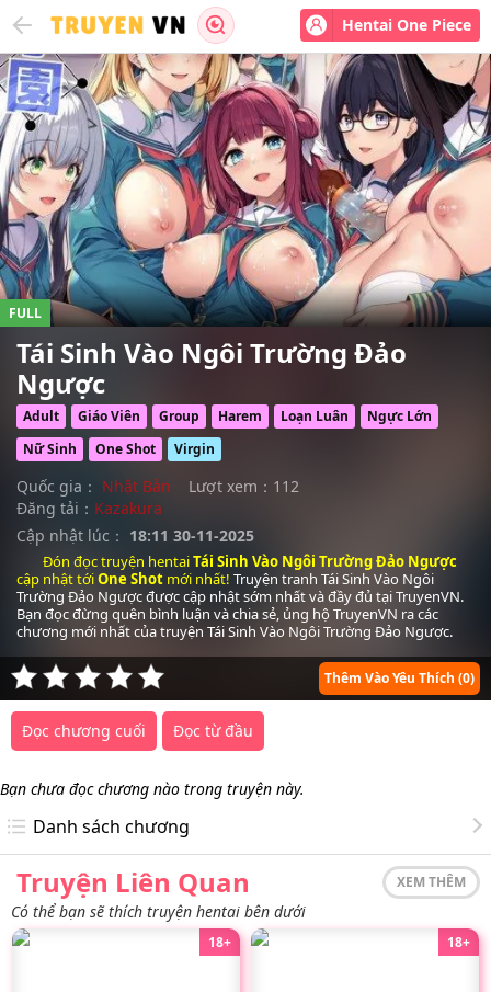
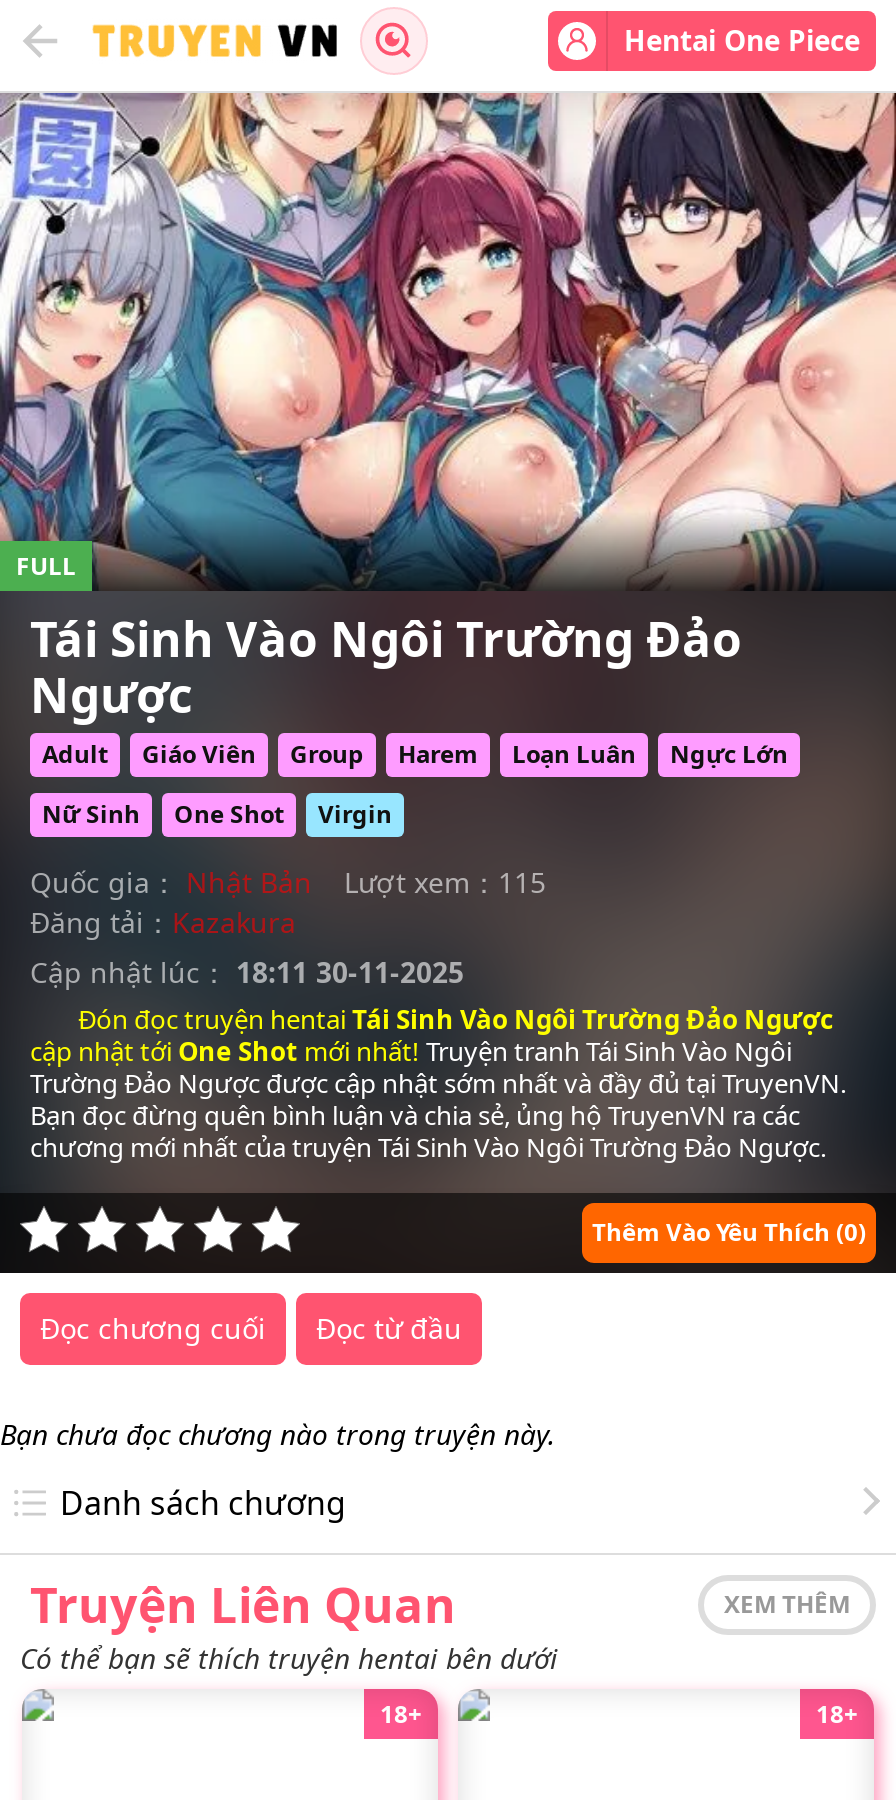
- Lượt xem：112
+ Lượt xem：115
